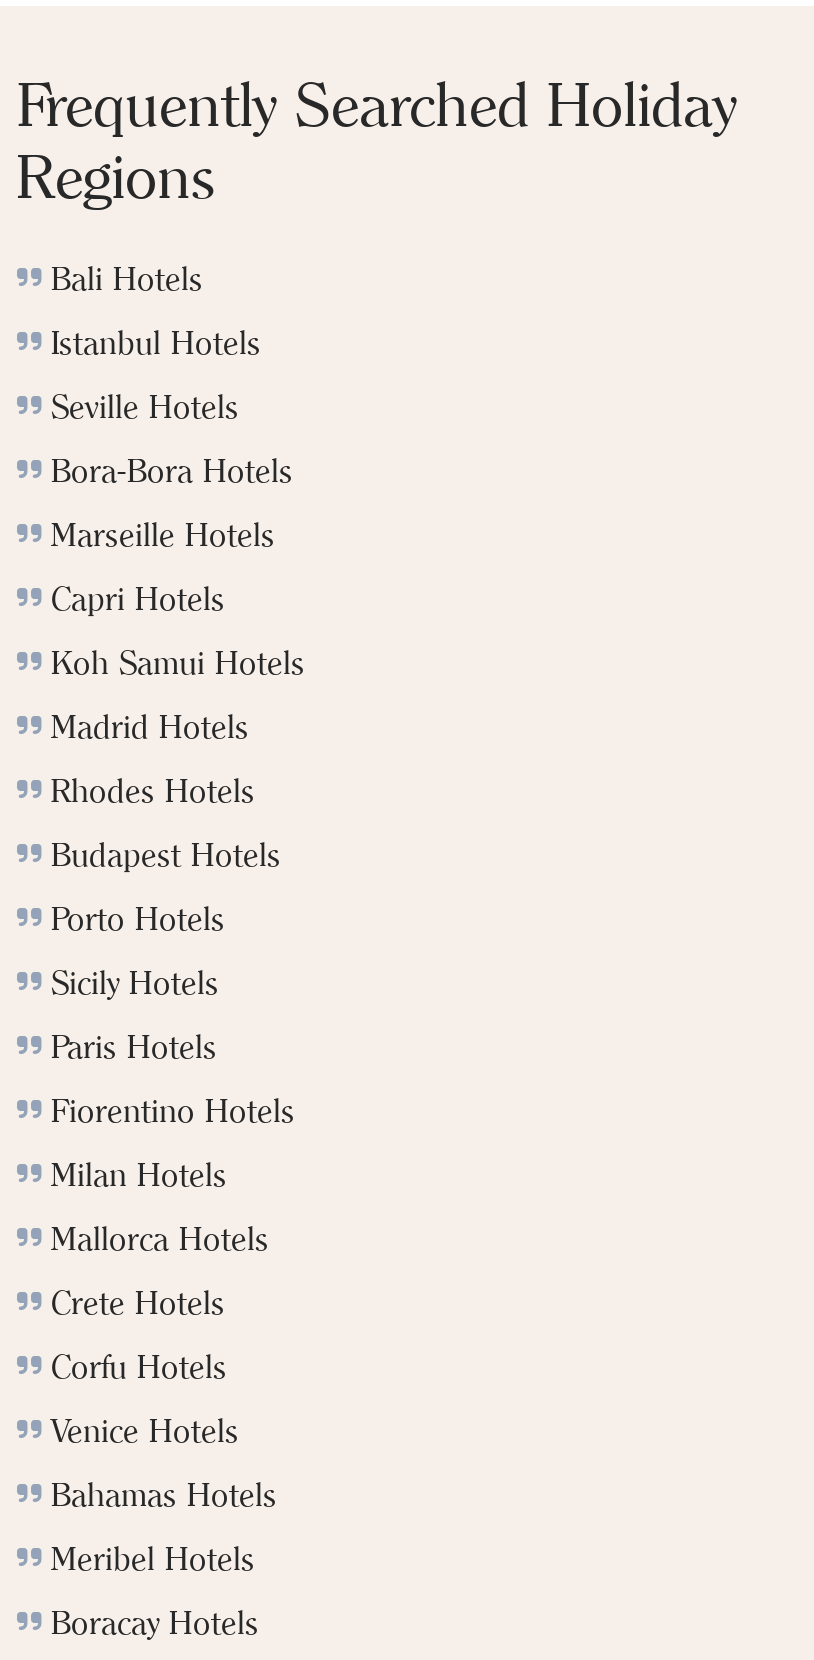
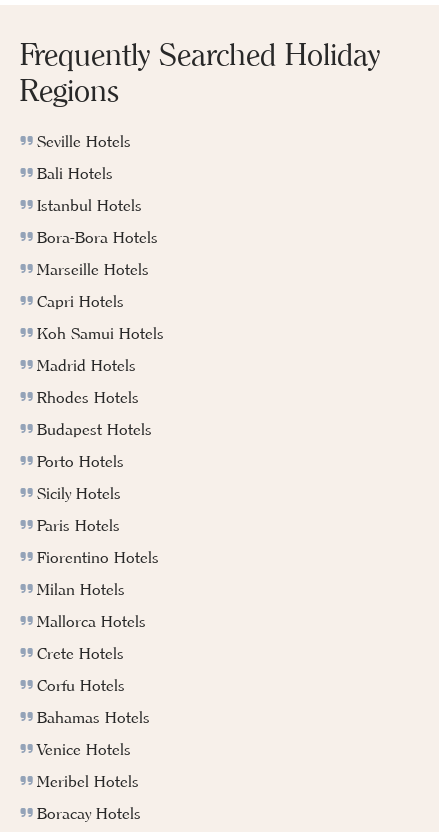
moved down: Bali Hotels | Istanbul Hotels

moved up: Seville Hotels

moved down: Venice Hotels

moved up: Bahamas Hotels
